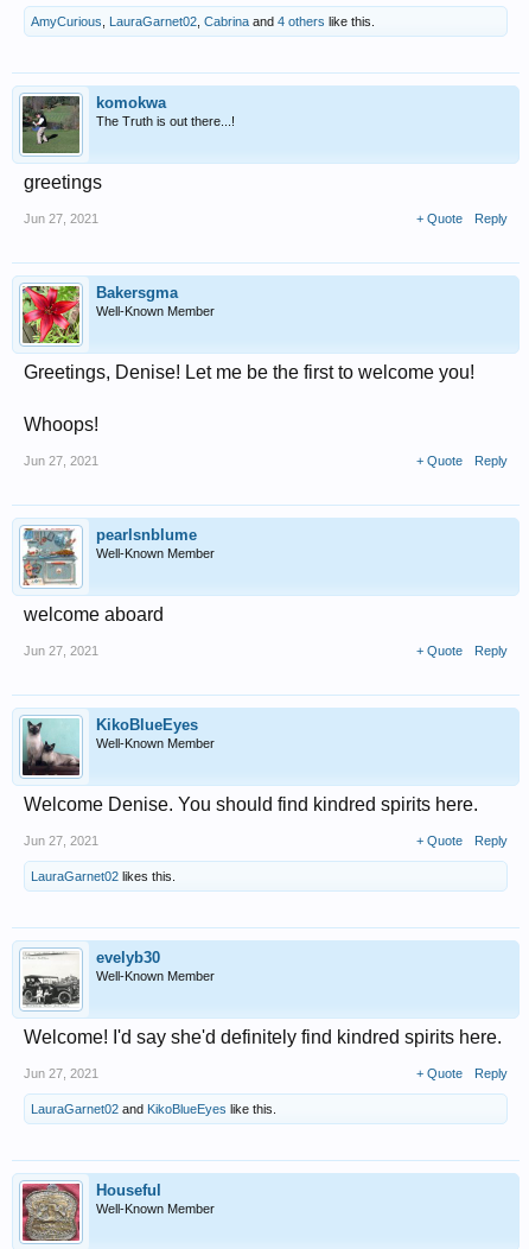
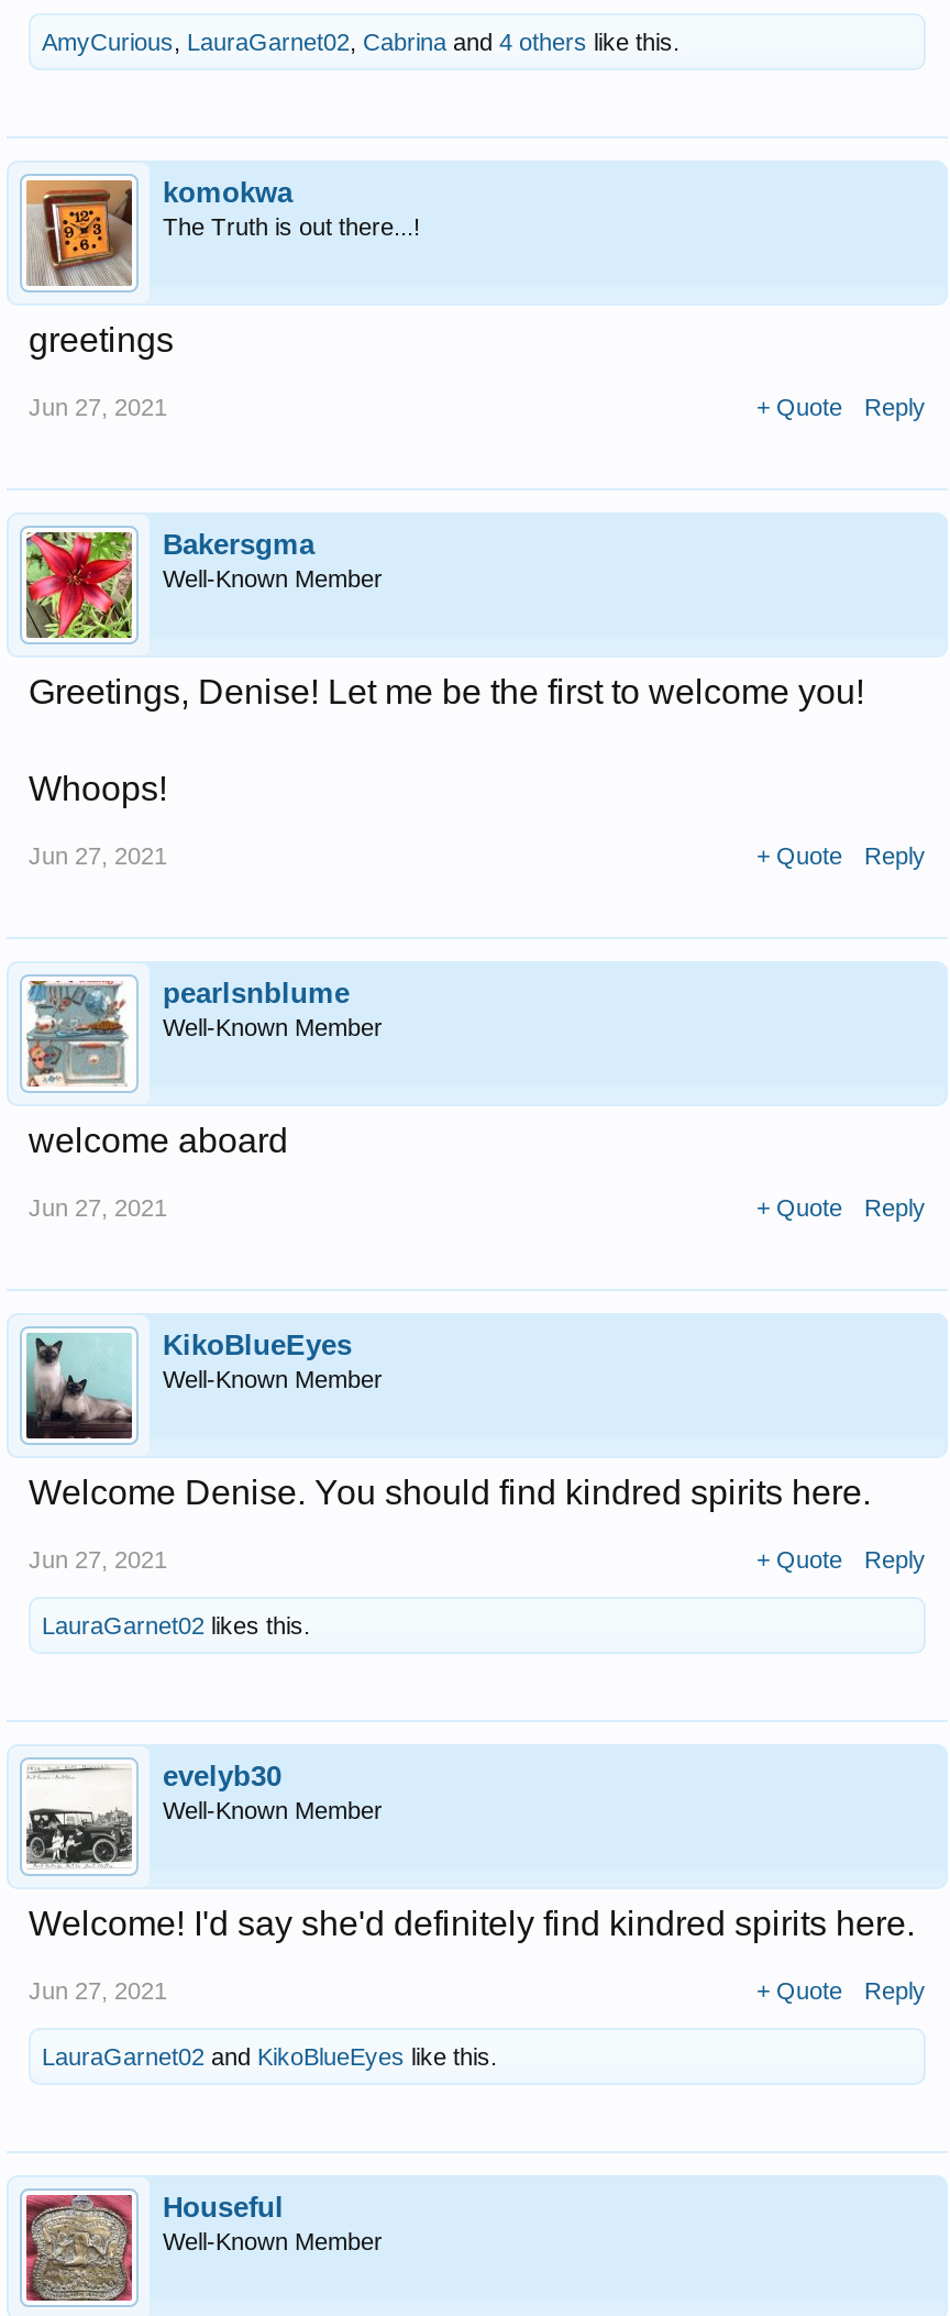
- [image]
+ [image]
